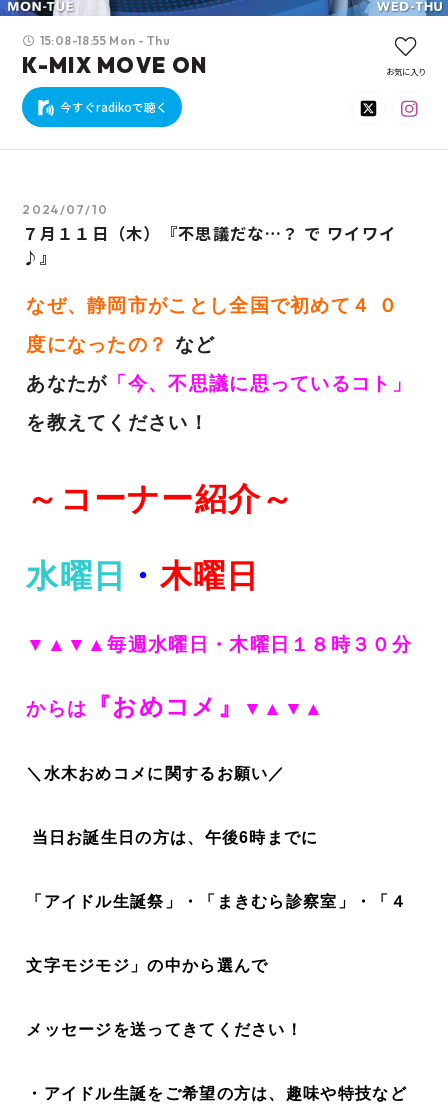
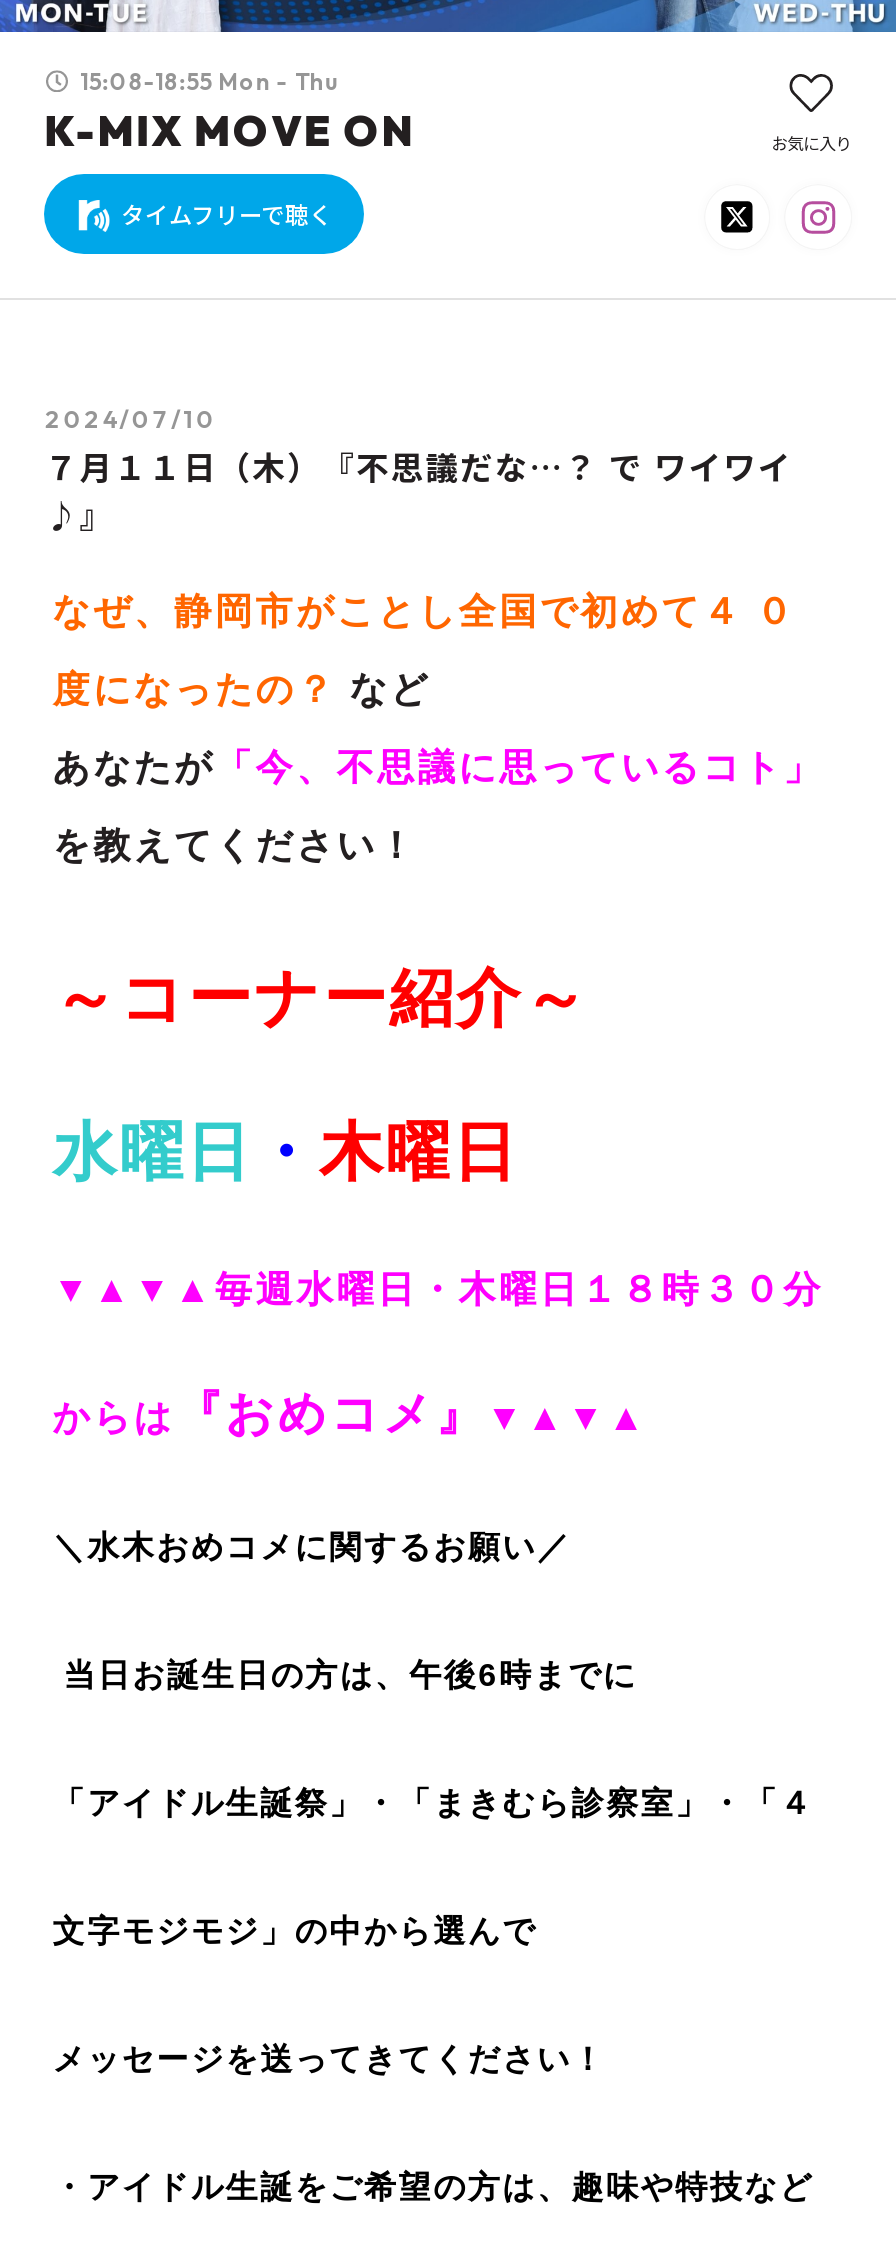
- 今すぐradikoで聴く
+ タイムフリーで聴く
